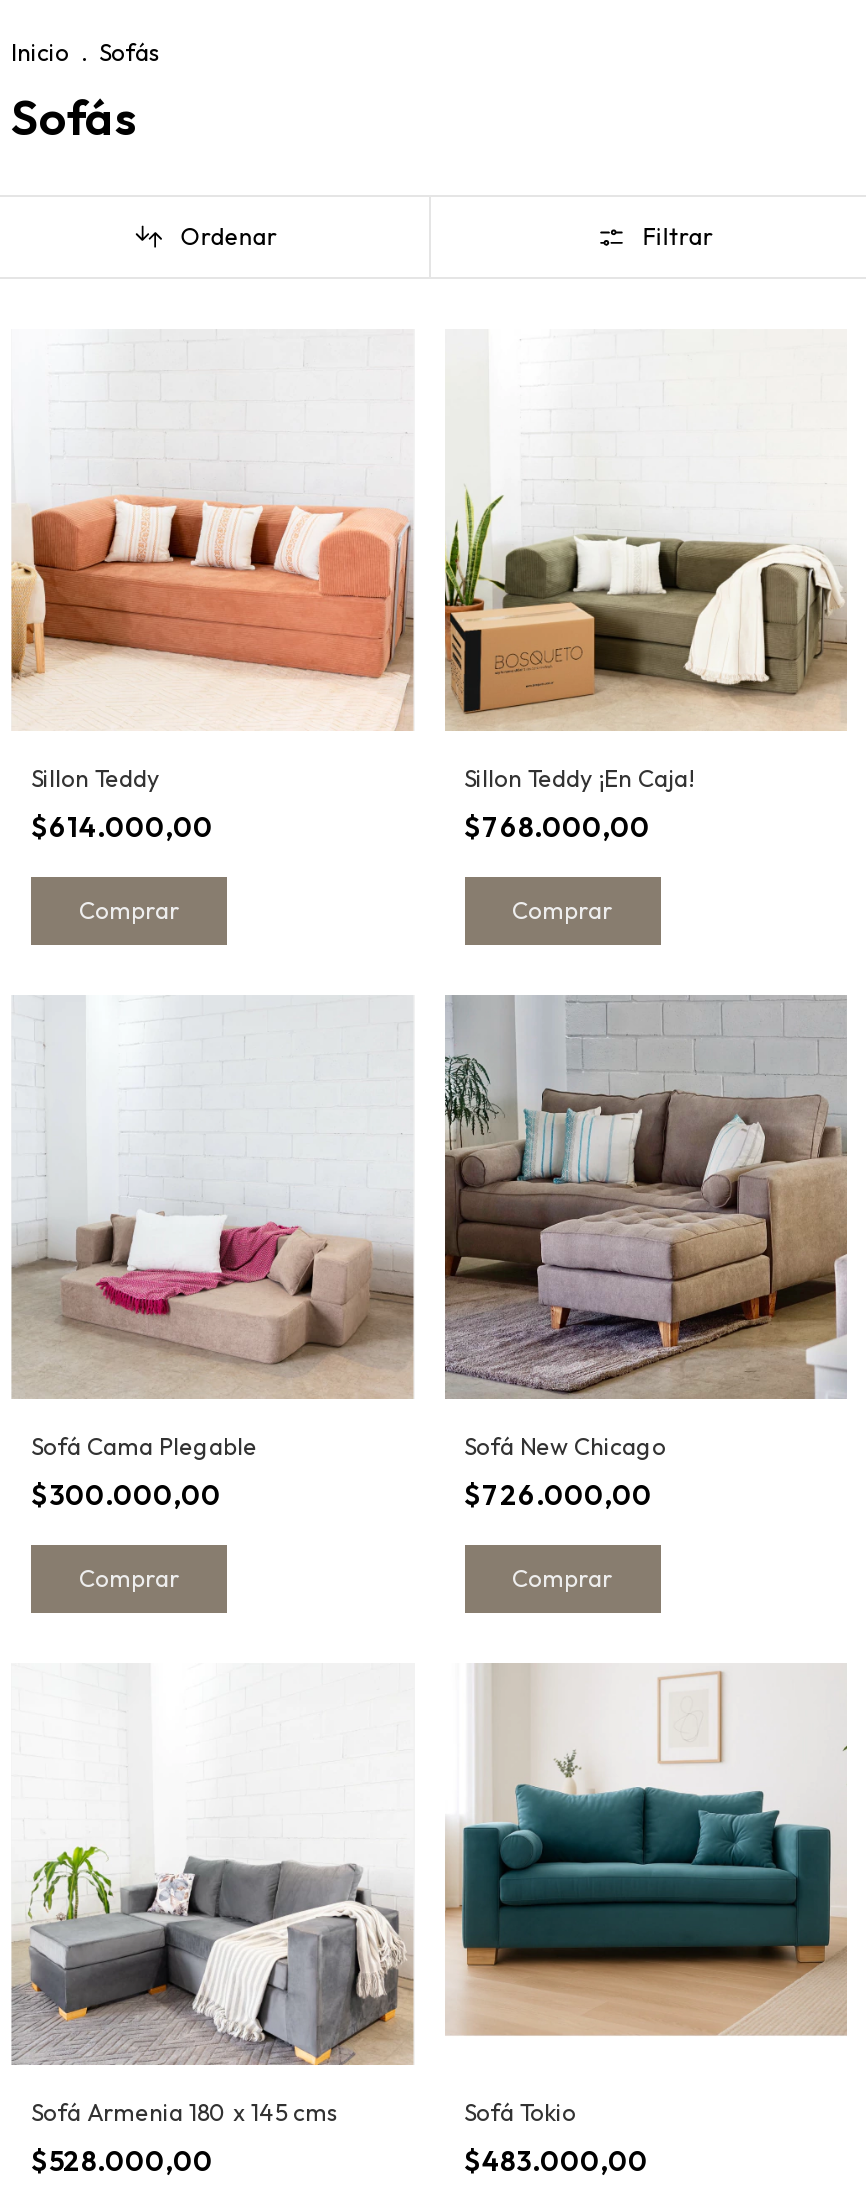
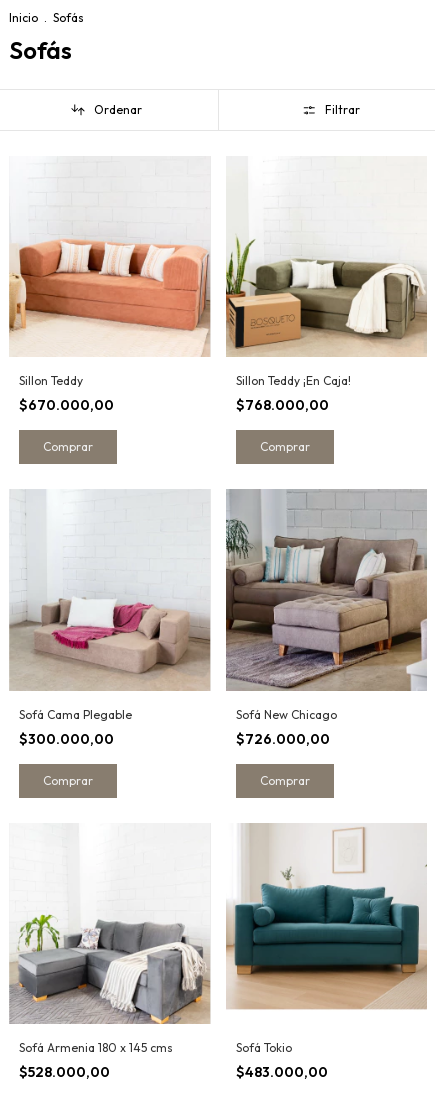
- $614.000,00
+ $670.000,00
